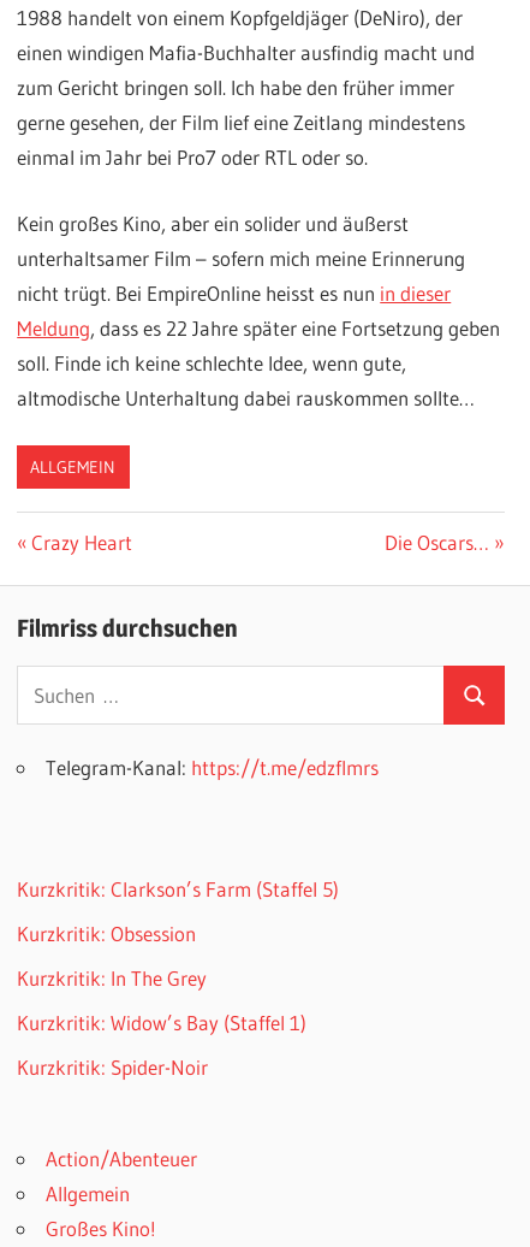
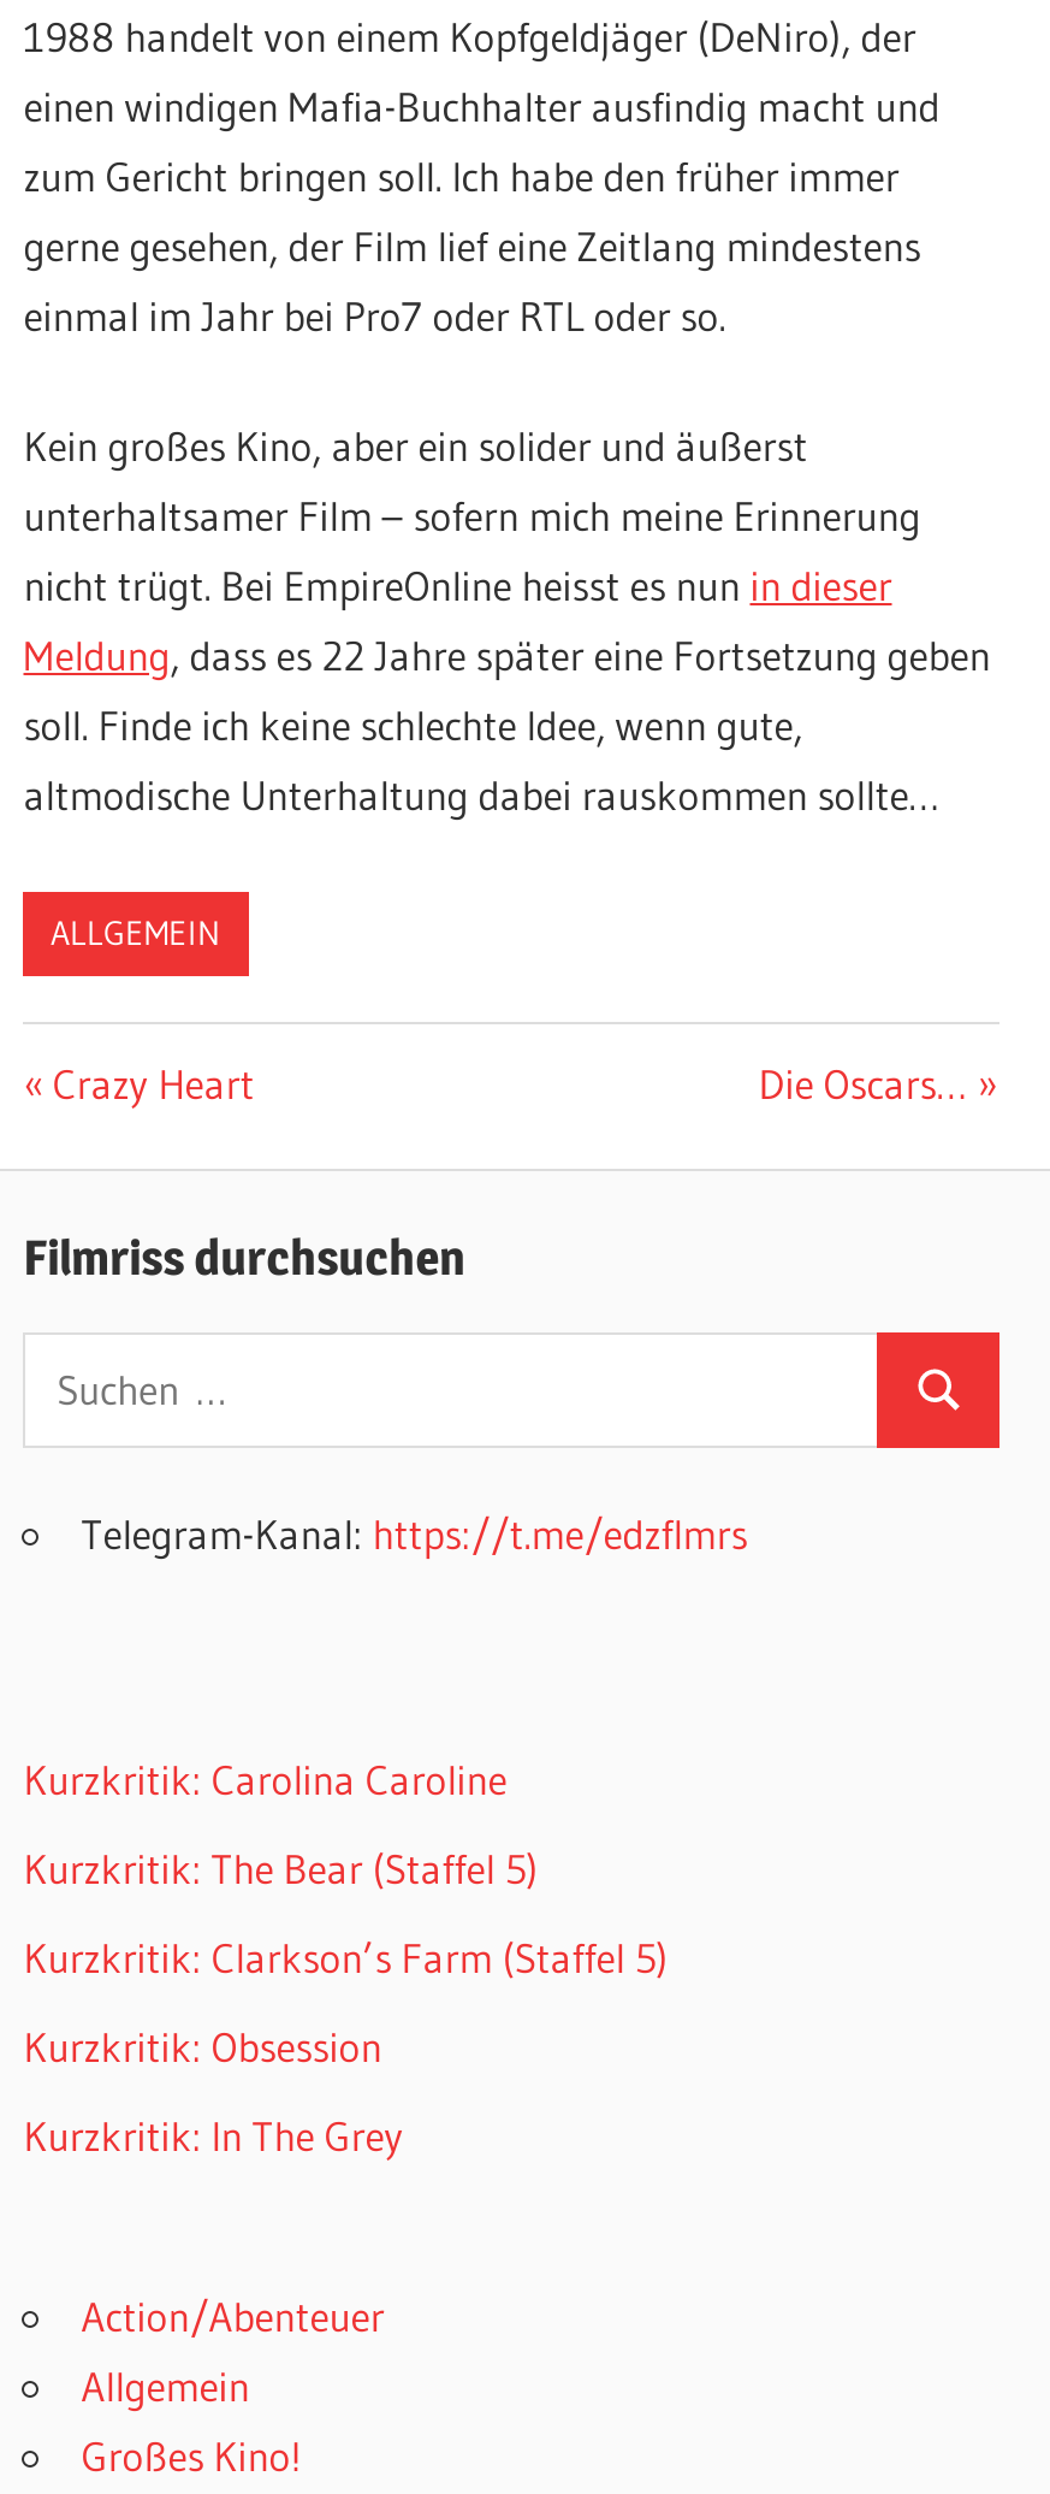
+ Kurzkritik: Carolina Caroline
+ Kurzkritik: The Bear (Staffel 5)

moved down: Kurzkritik: Clarkson’s Farm (Staffel 5) | Kurzkritik: Obsession | Kurzkritik: In The Grey

- Kurzkritik: Widow’s Bay (Staffel 1)
- Kurzkritik: Spider-Noir
